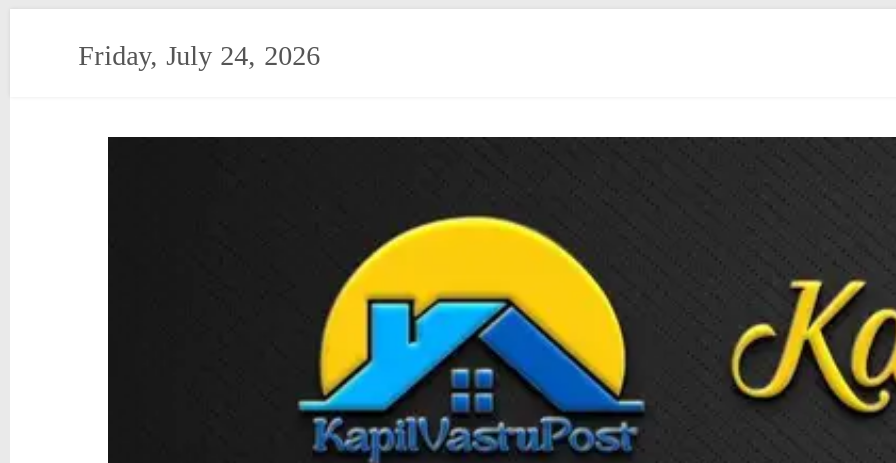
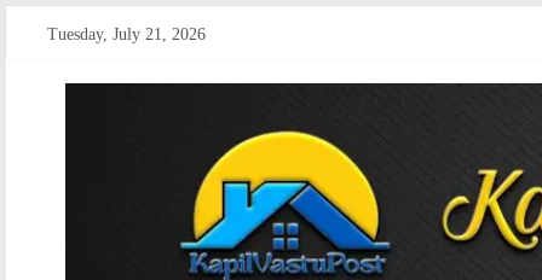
- Friday, July 24, 2026
+ Tuesday, July 21, 2026
